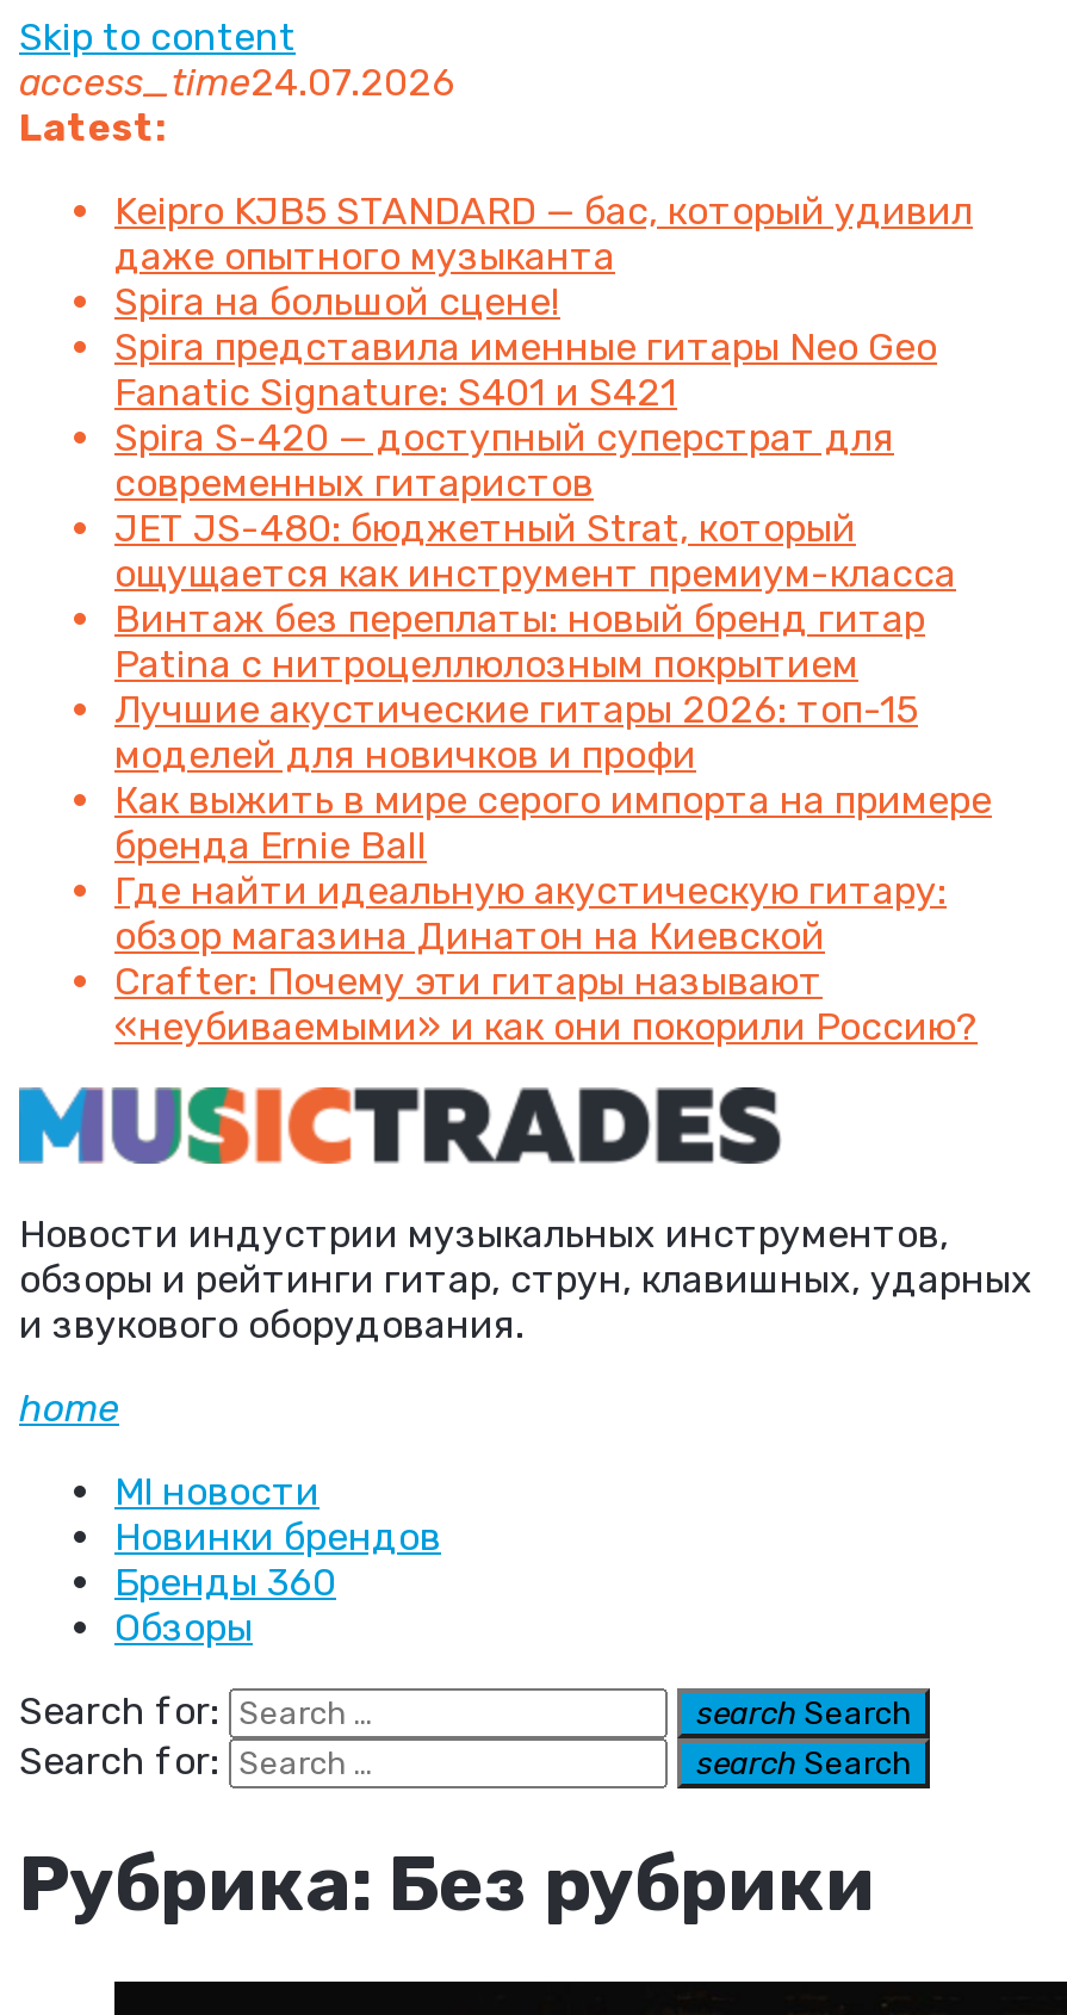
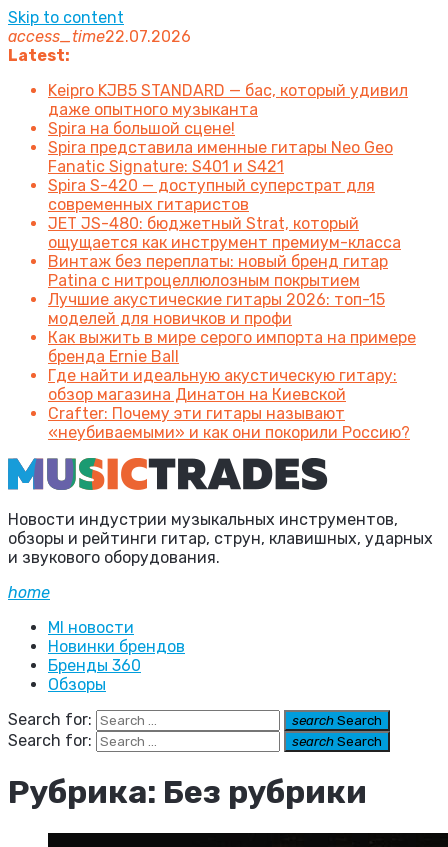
- access_time24.07.2026
+ access_time22.07.2026
